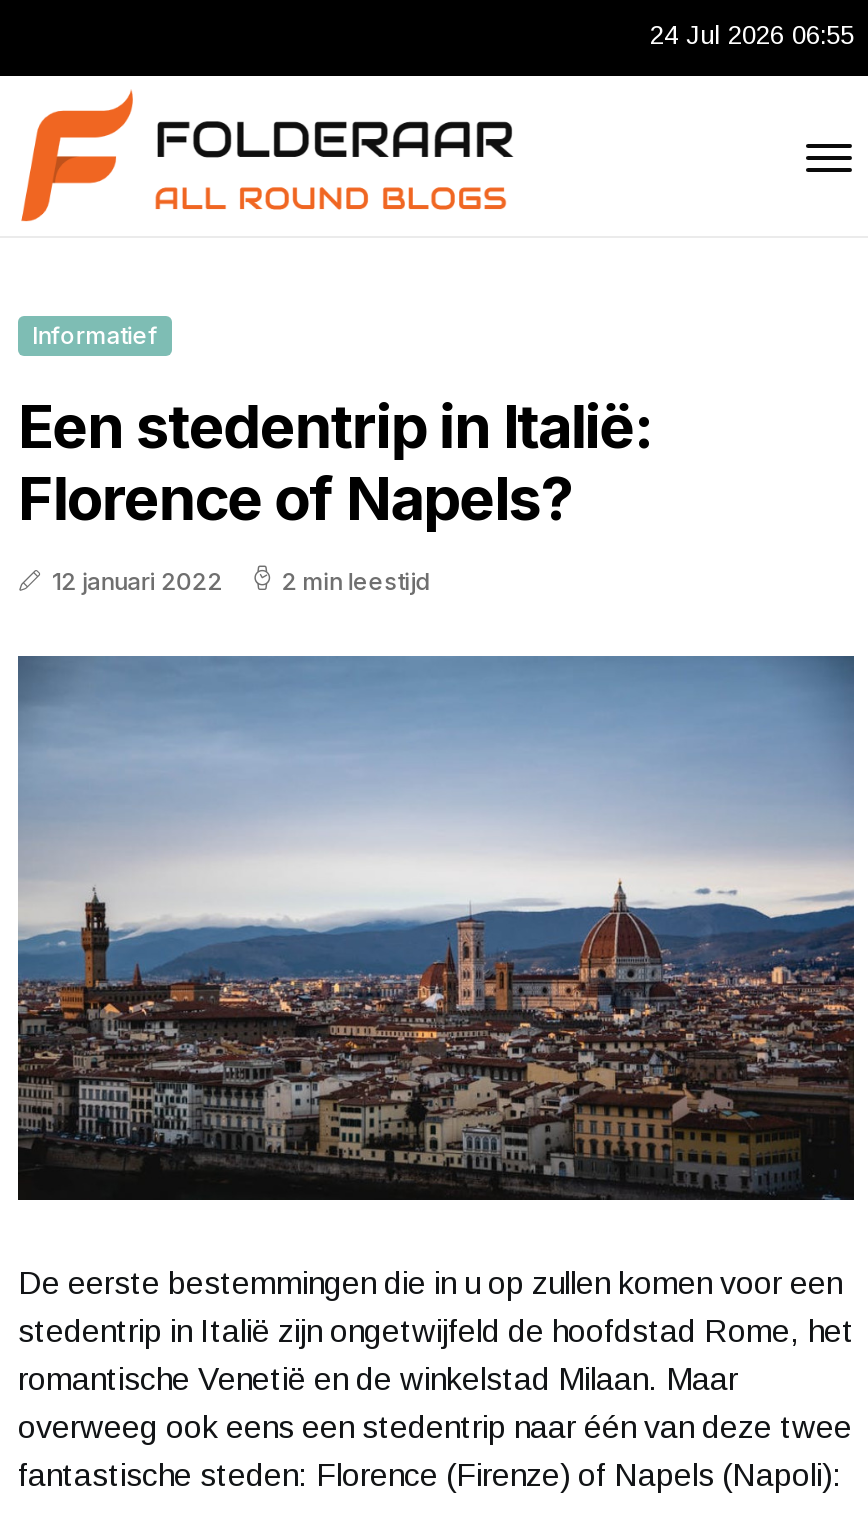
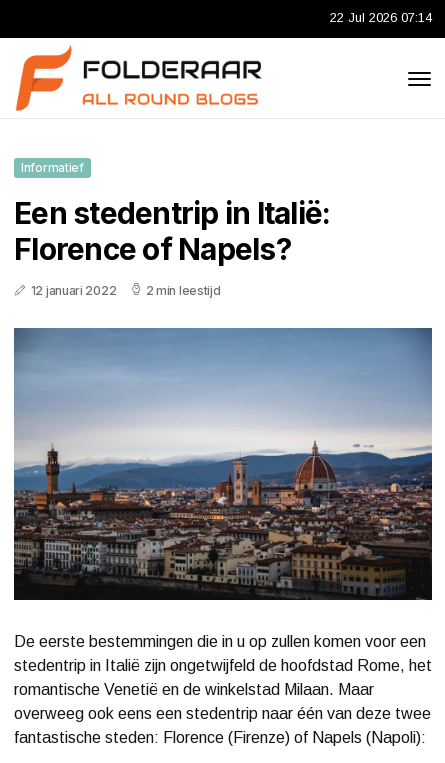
- 24 Jul 2026 06:55
+ 22 Jul 2026 07:14
